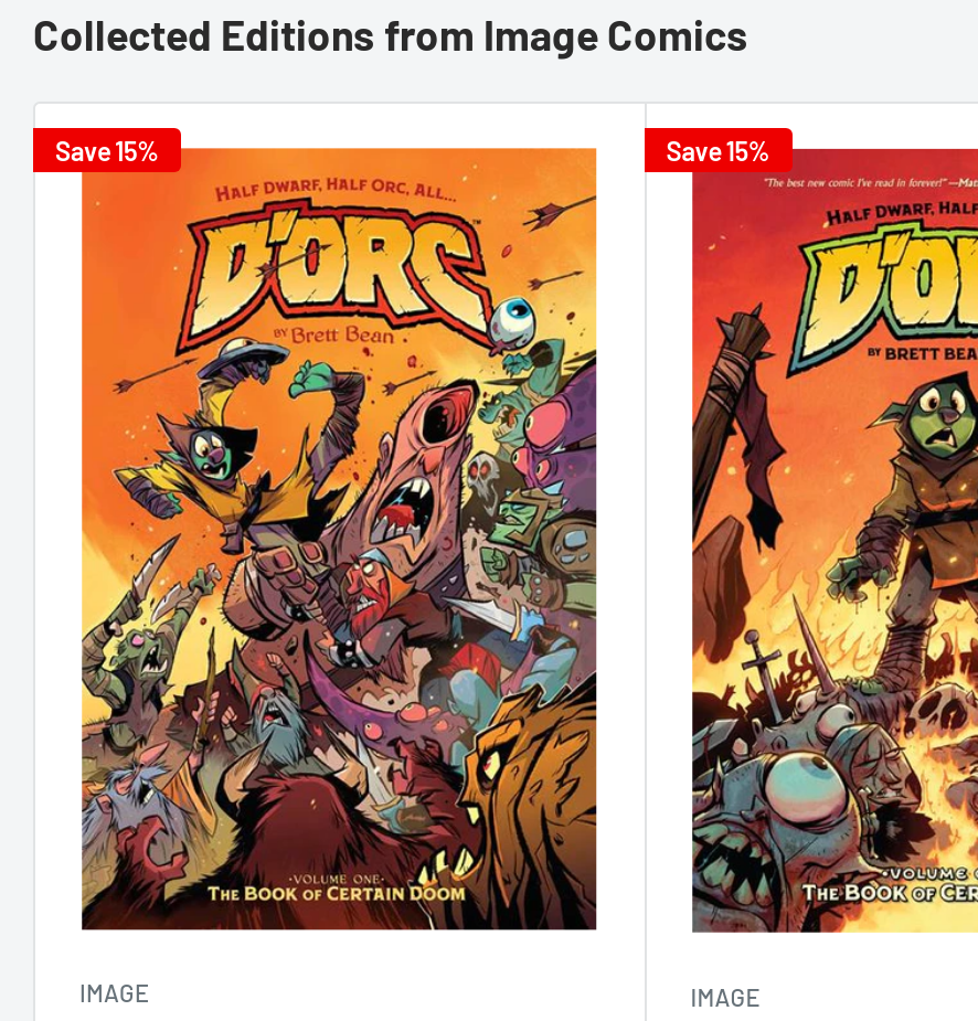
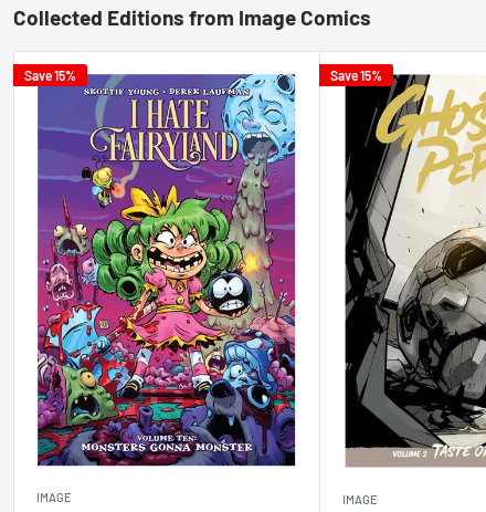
- [image]
+ [image]

- [image]
+ [image]
